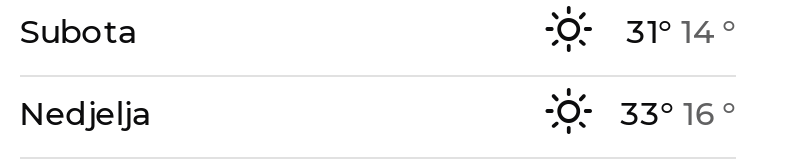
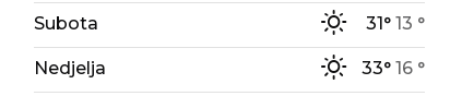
- 31° 14 °
+ 31° 13 °
